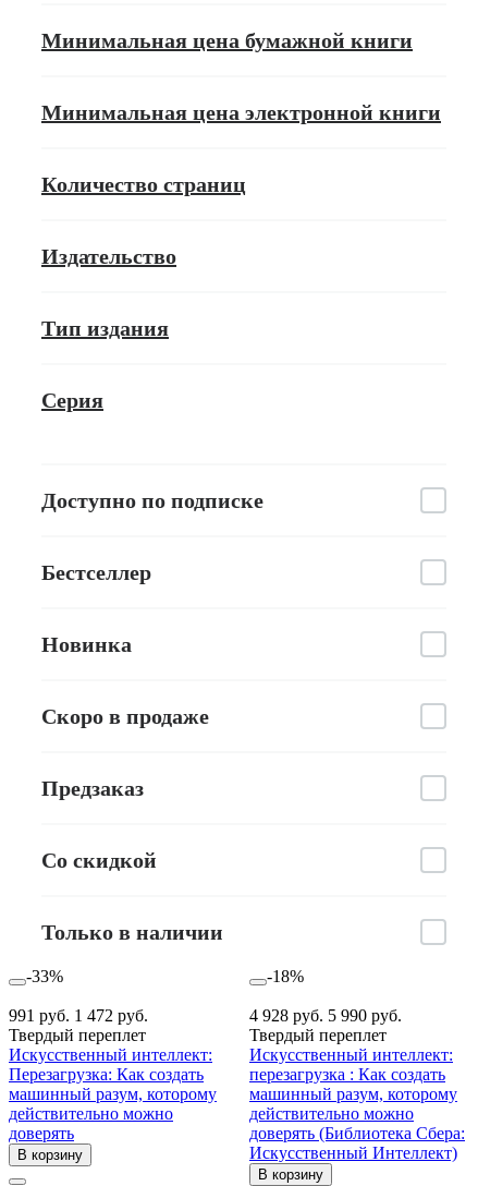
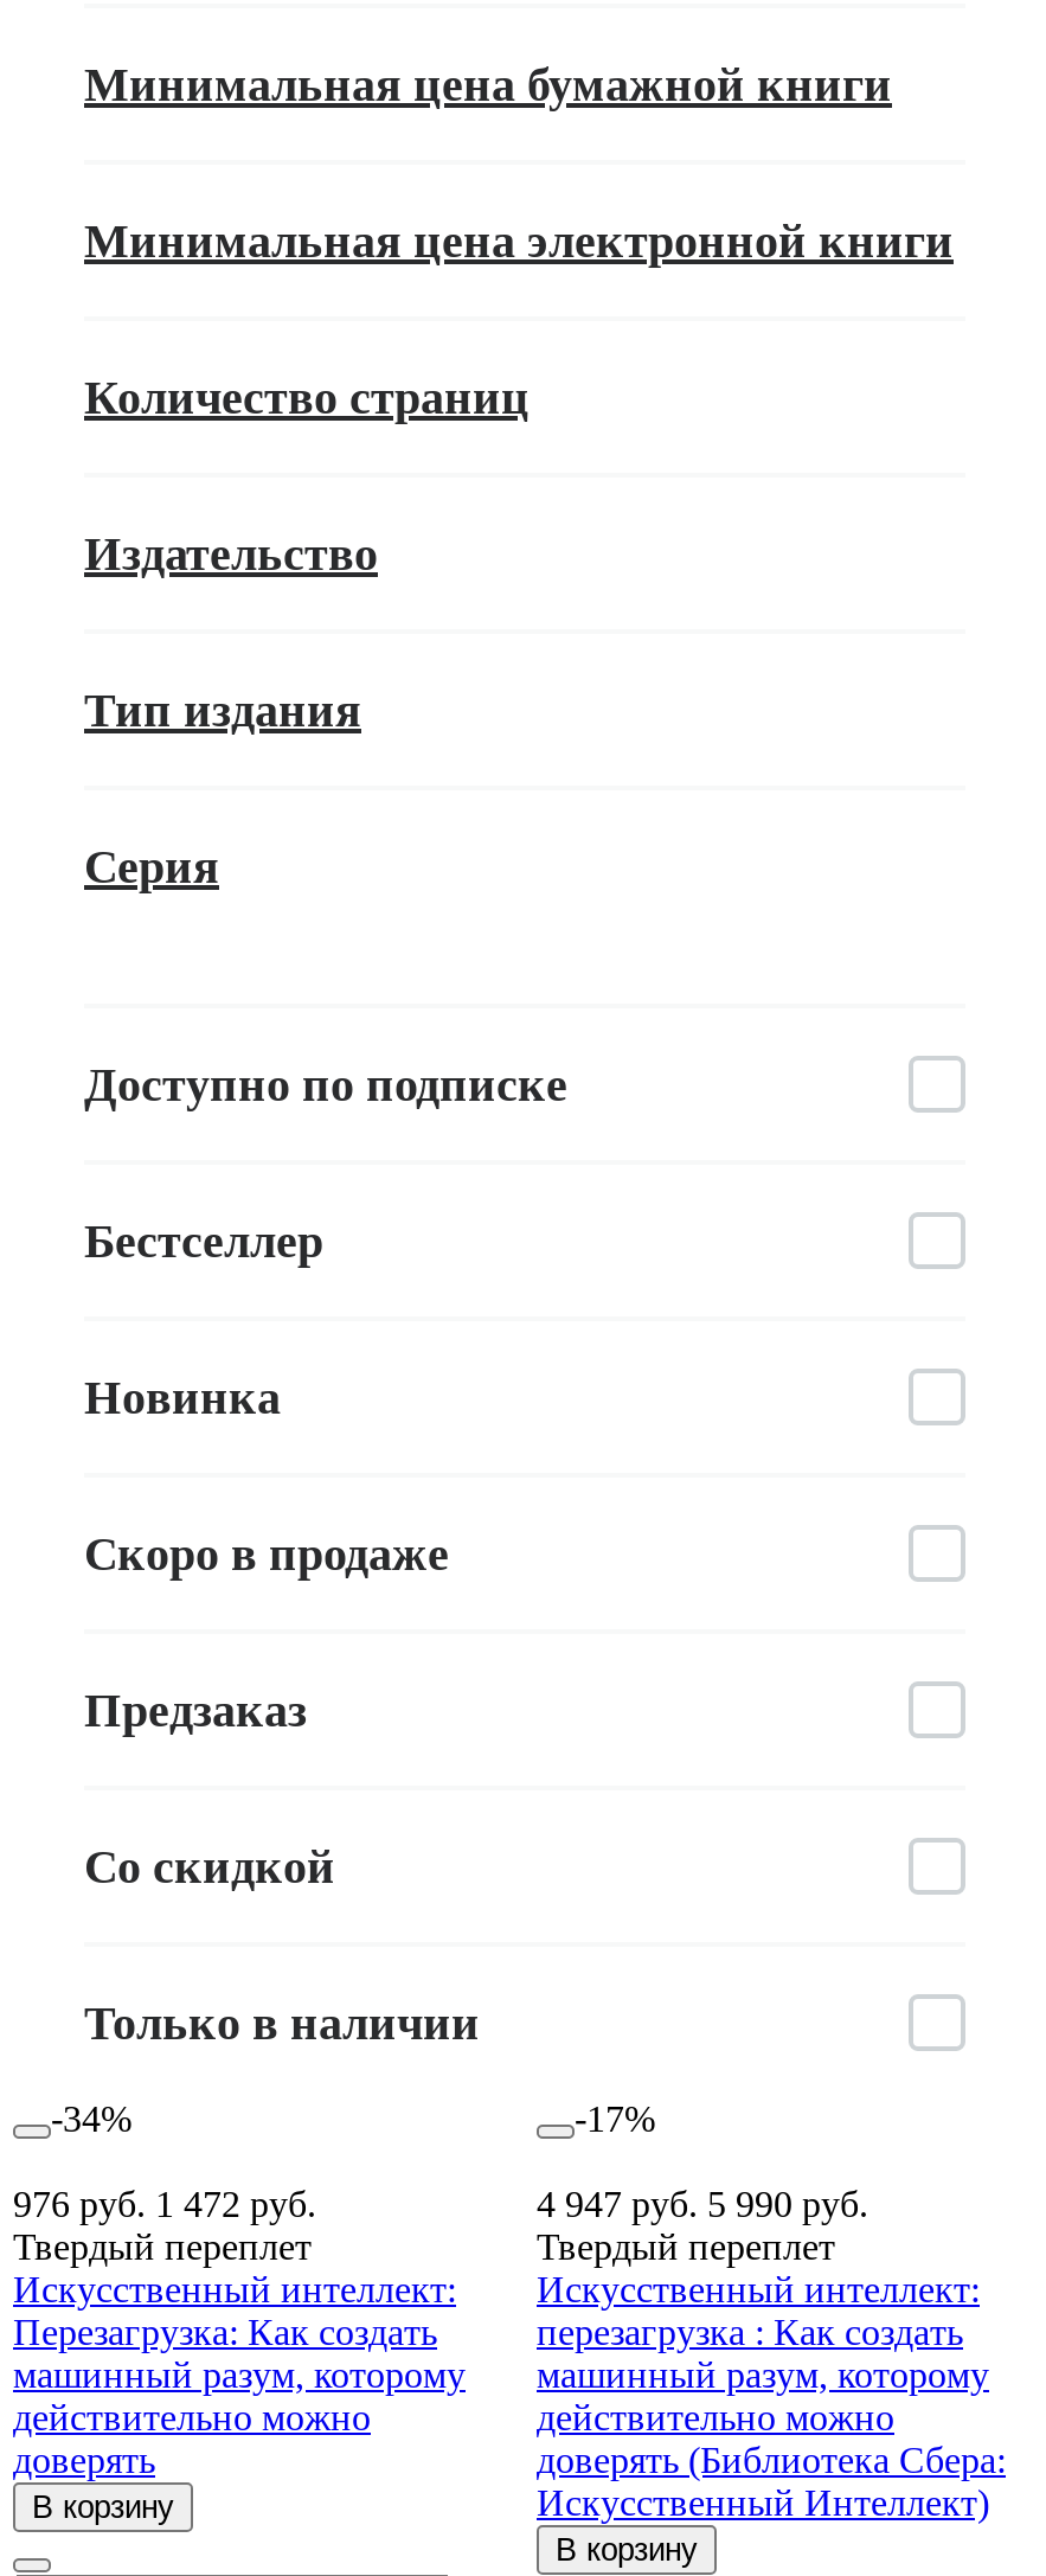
- -33%
+ -34%

- -18%
+ -17%

- 991 руб. 1 472 руб.
+ 976 руб. 1 472 руб.

- 4 928 руб. 5 990 руб.
+ 4 947 руб. 5 990 руб.
